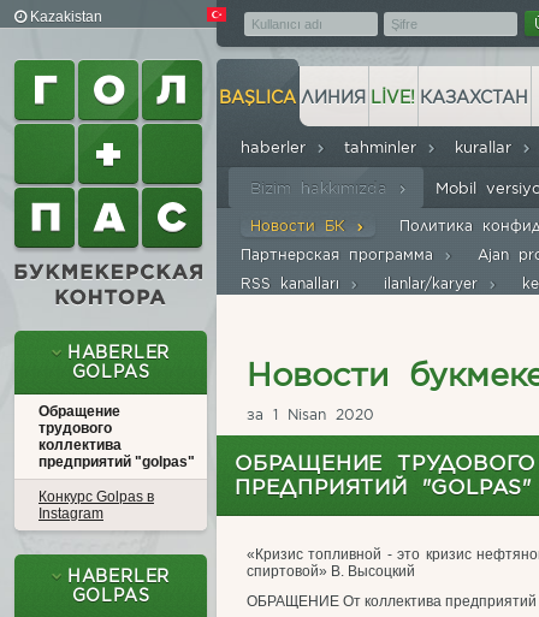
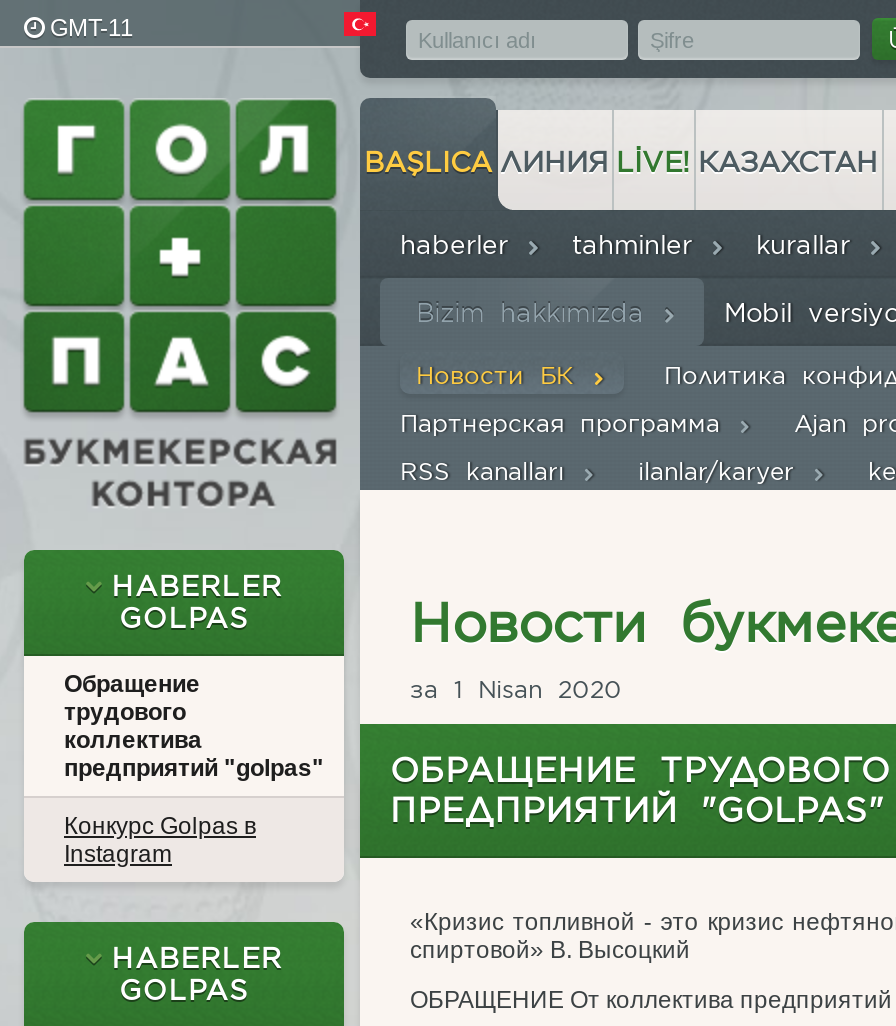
- Kazakistan
+ GMT-11
